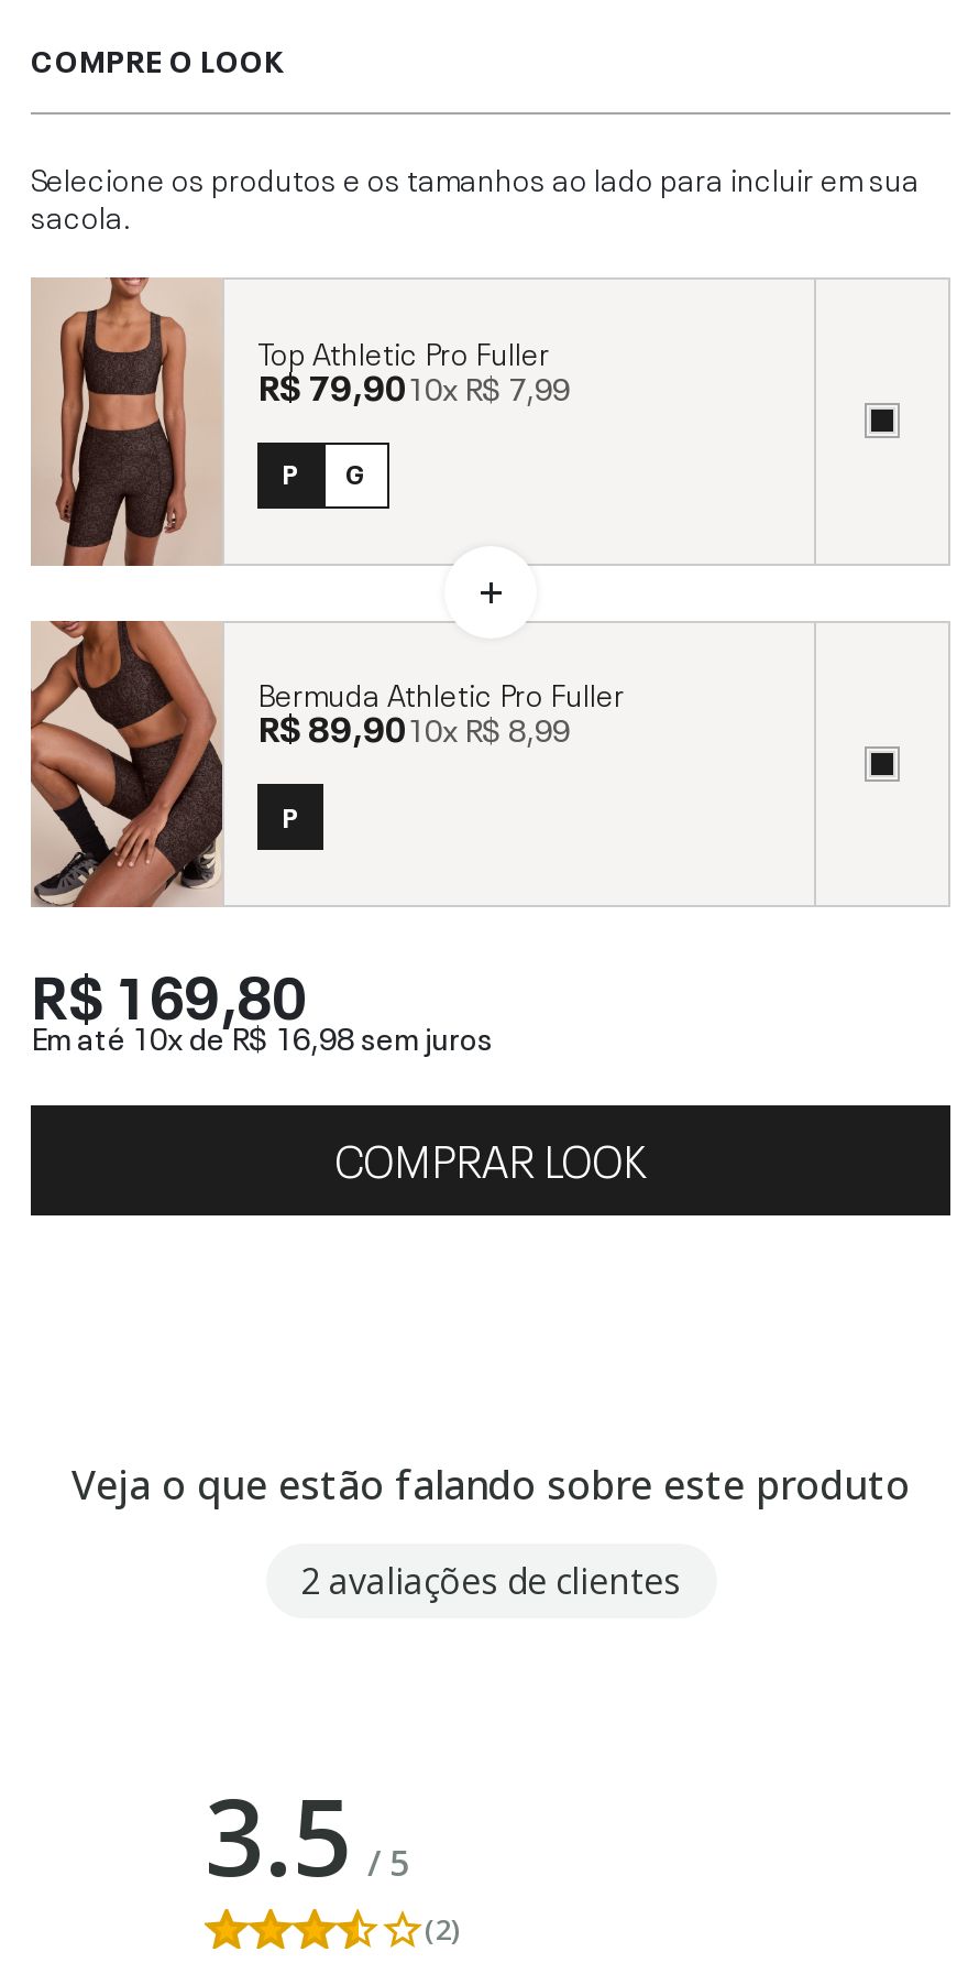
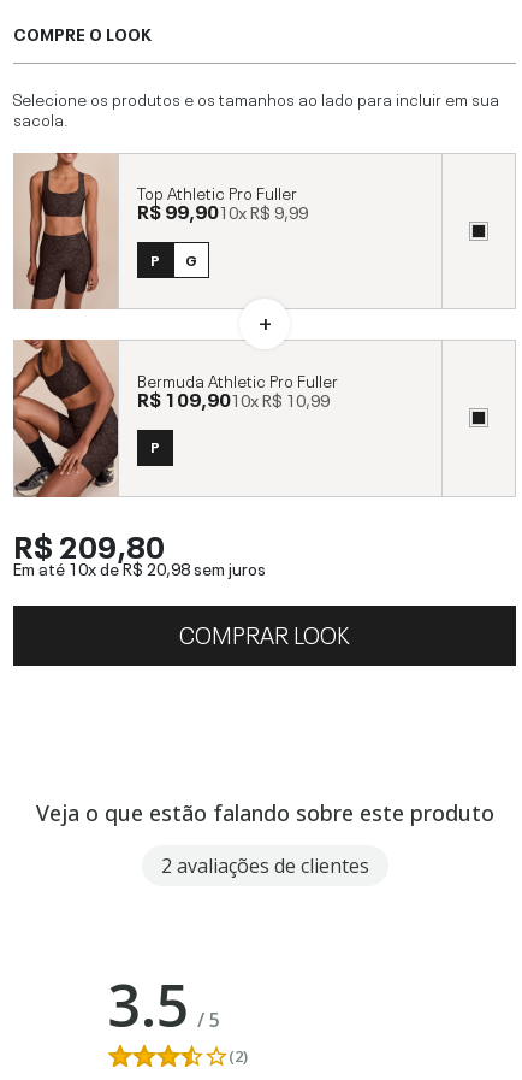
- R$ 79,9010xR$ 7,99
+ R$ 99,9010xR$ 9,99

- R$ 89,9010xR$ 8,99
+ R$ 109,9010xR$ 10,99

- R$ 169,80
+ R$ 209,80

- Em até 10x deR$ 16,98 sem juros
+ Em até 10x deR$ 20,98 sem juros
